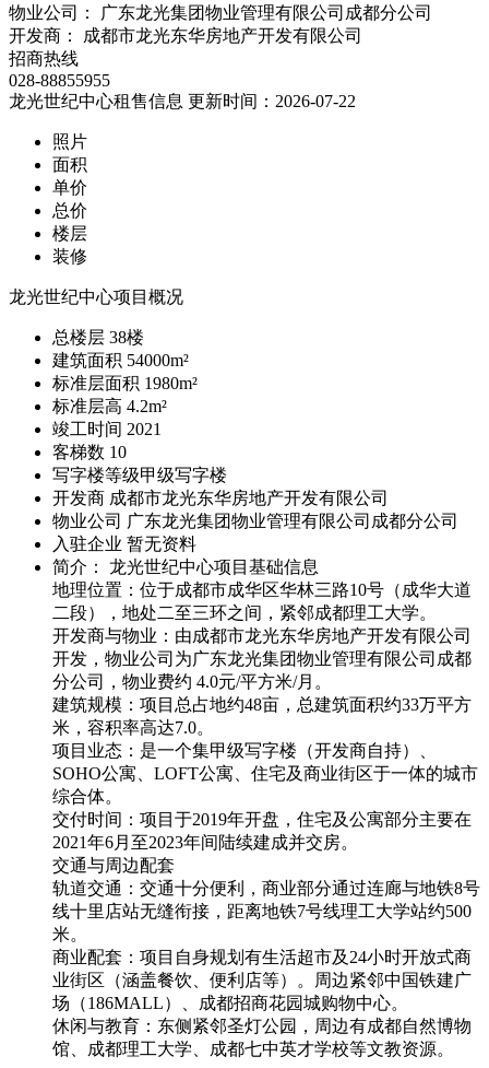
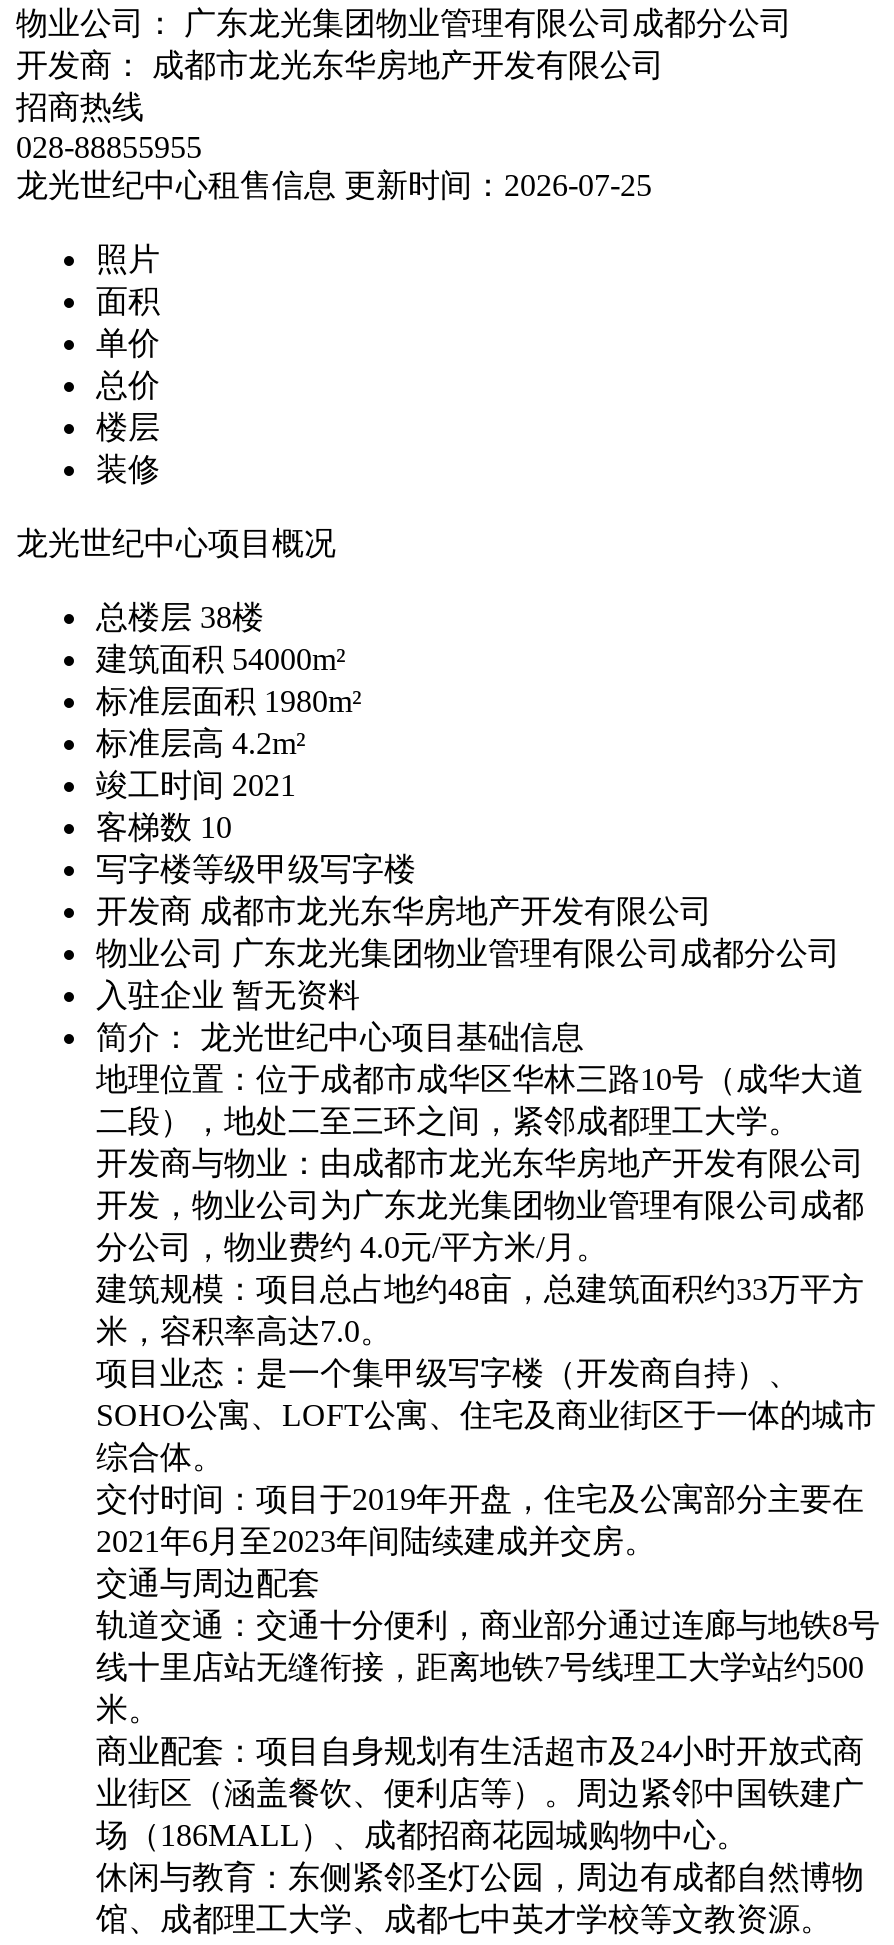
- 龙光世纪中心租售信息更新时间：2026-07-22
+ 龙光世纪中心租售信息更新时间：2026-07-25
